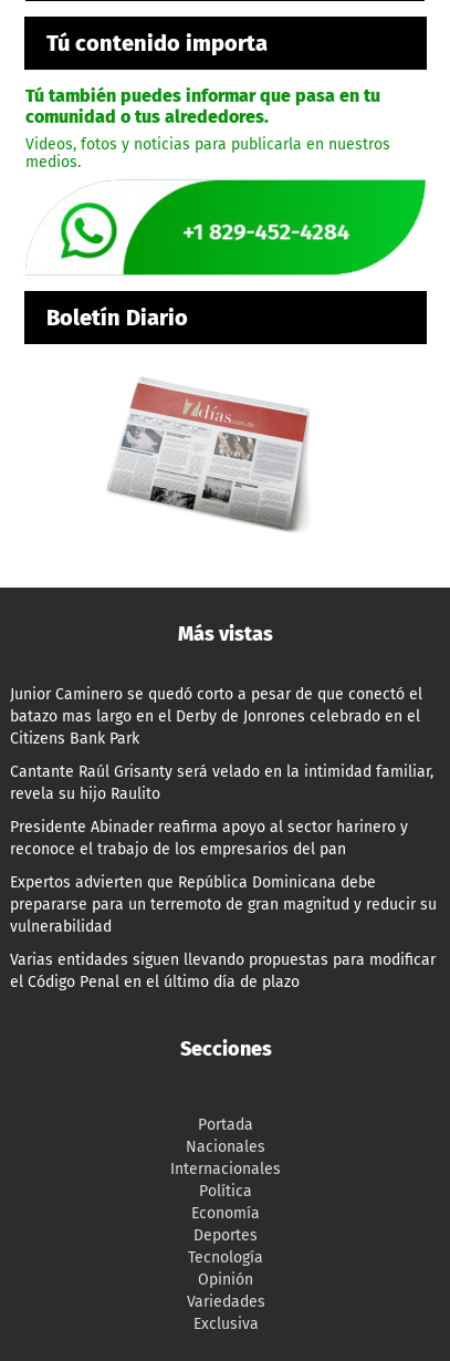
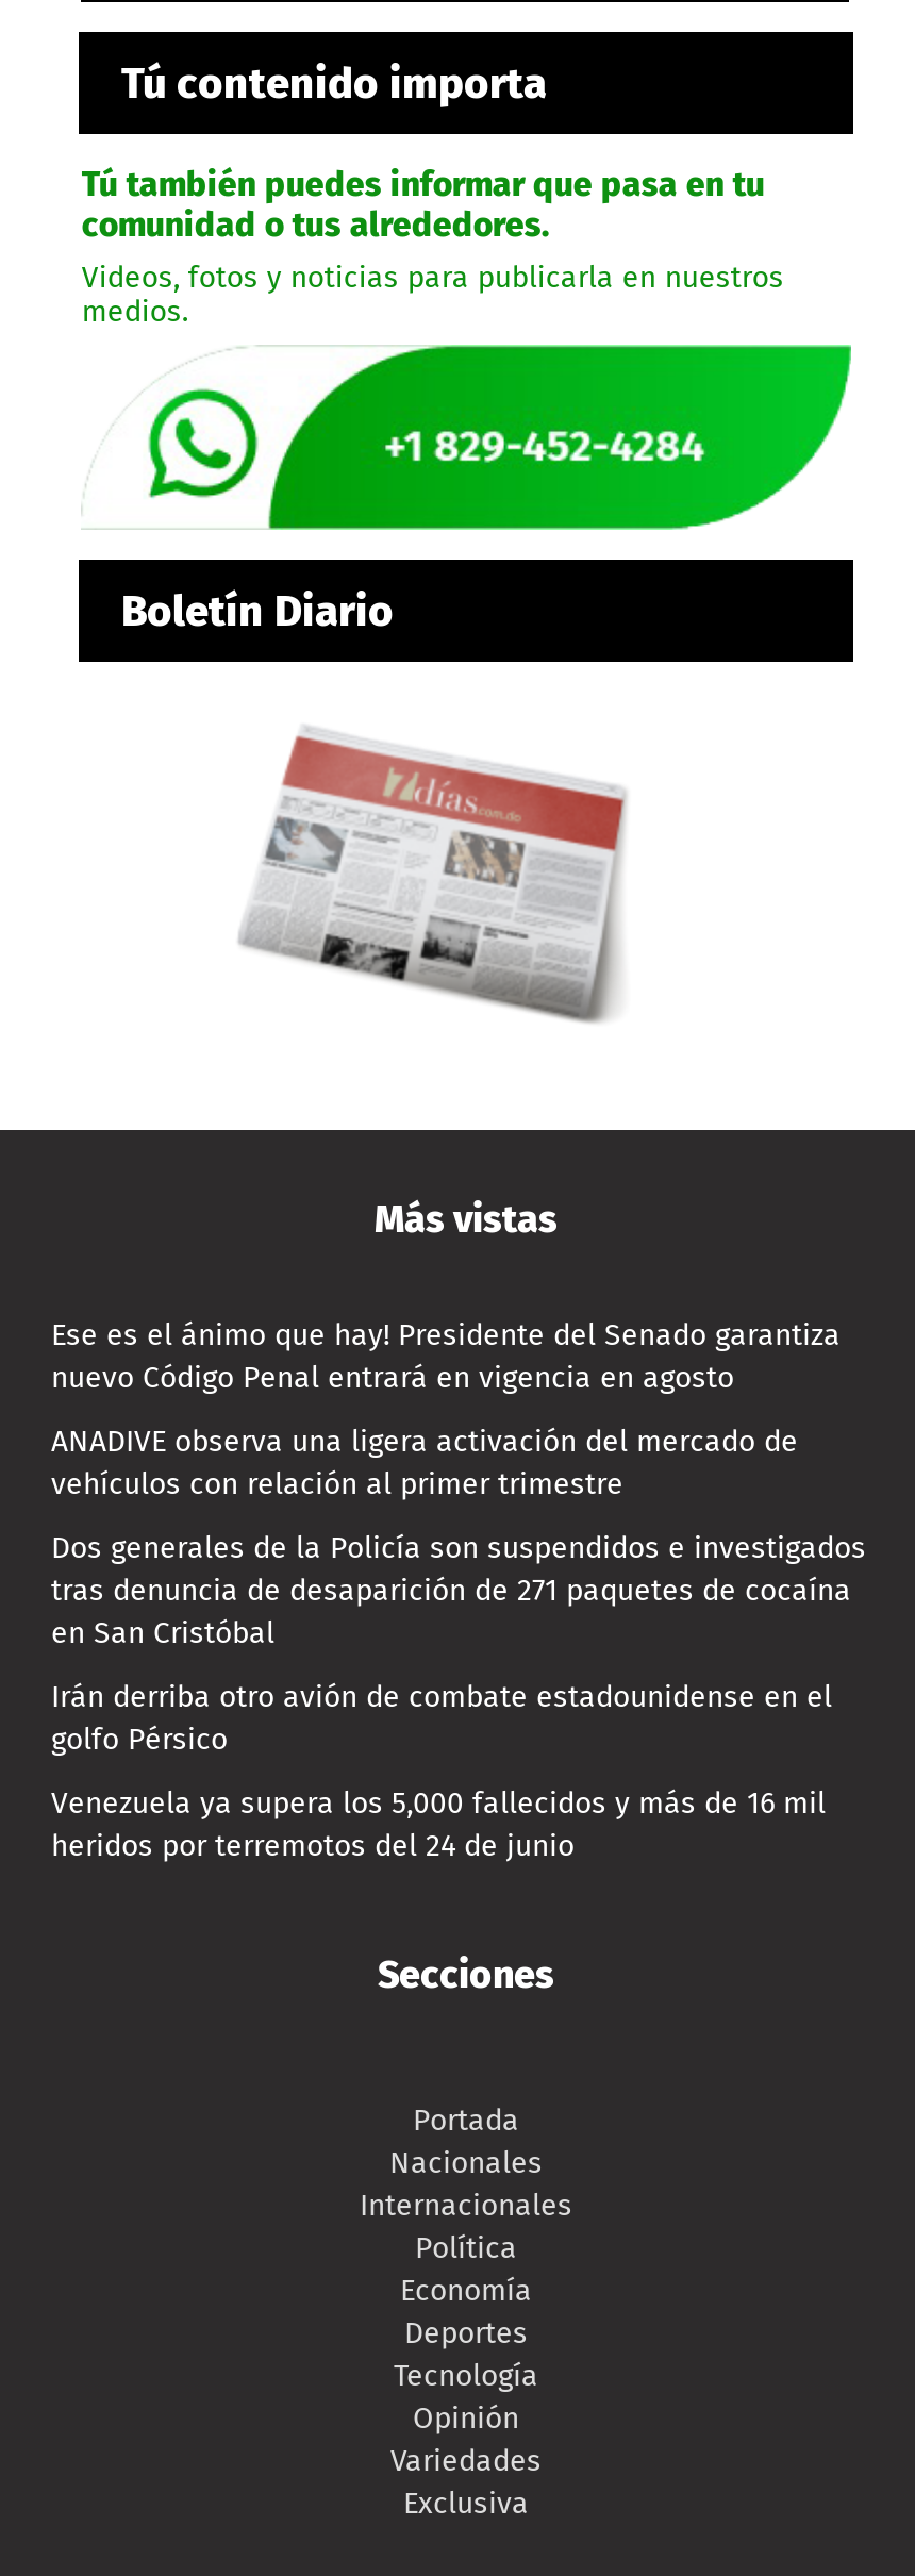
- Junior Caminero se quedó corto a pesar de que conectó el
- batazo mas largo en el Derby de Jonrones celebrado en el
- Citizens Bank Park
+ Ese es el ánimo que hay! Presidente del Senado garantiza
+ nuevo Código Penal entrará en vigencia en agosto

- Cantante Raúl Grisanty será velado en la intimidad familiar,
- revela su hijo Raulito
+ ANADIVE observa una ligera activación del mercado de
+ vehículos con relación al primer trimestre

- Presidente Abinader reafirma apoyo al sector harinero y
- reconoce el trabajo de los empresarios del pan
+ Dos generales de la Policía son suspendidos e investigados
+ tras denuncia de desaparición de 271 paquetes de cocaína
+ en San Cristóbal

- Expertos advierten que República Dominicana debe
- prepararse para un terremoto de gran magnitud y reducir su
- vulnerabilidad
+ Irán derriba otro avión de combate estadounidense en el
+ golfo Pérsico

- Varias entidades siguen llevando propuestas para modificar
- el Código Penal en el último día de plazo
+ Venezuela ya supera los 5,000 fallecidos y más de 16 mil
+ heridos por terremotos del 24 de junio
